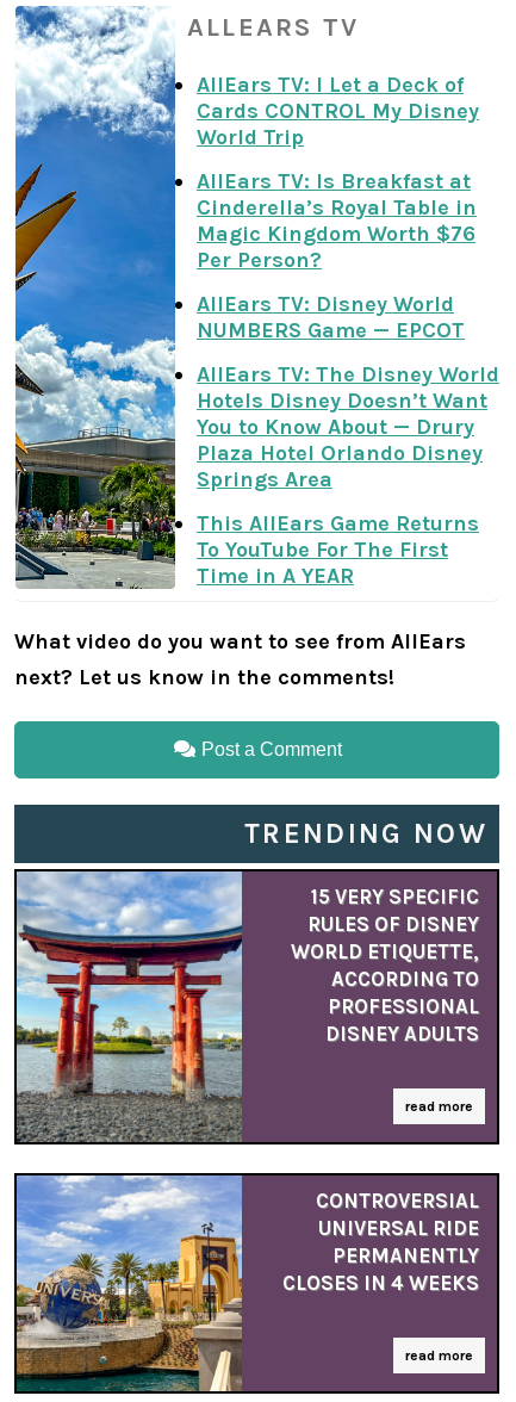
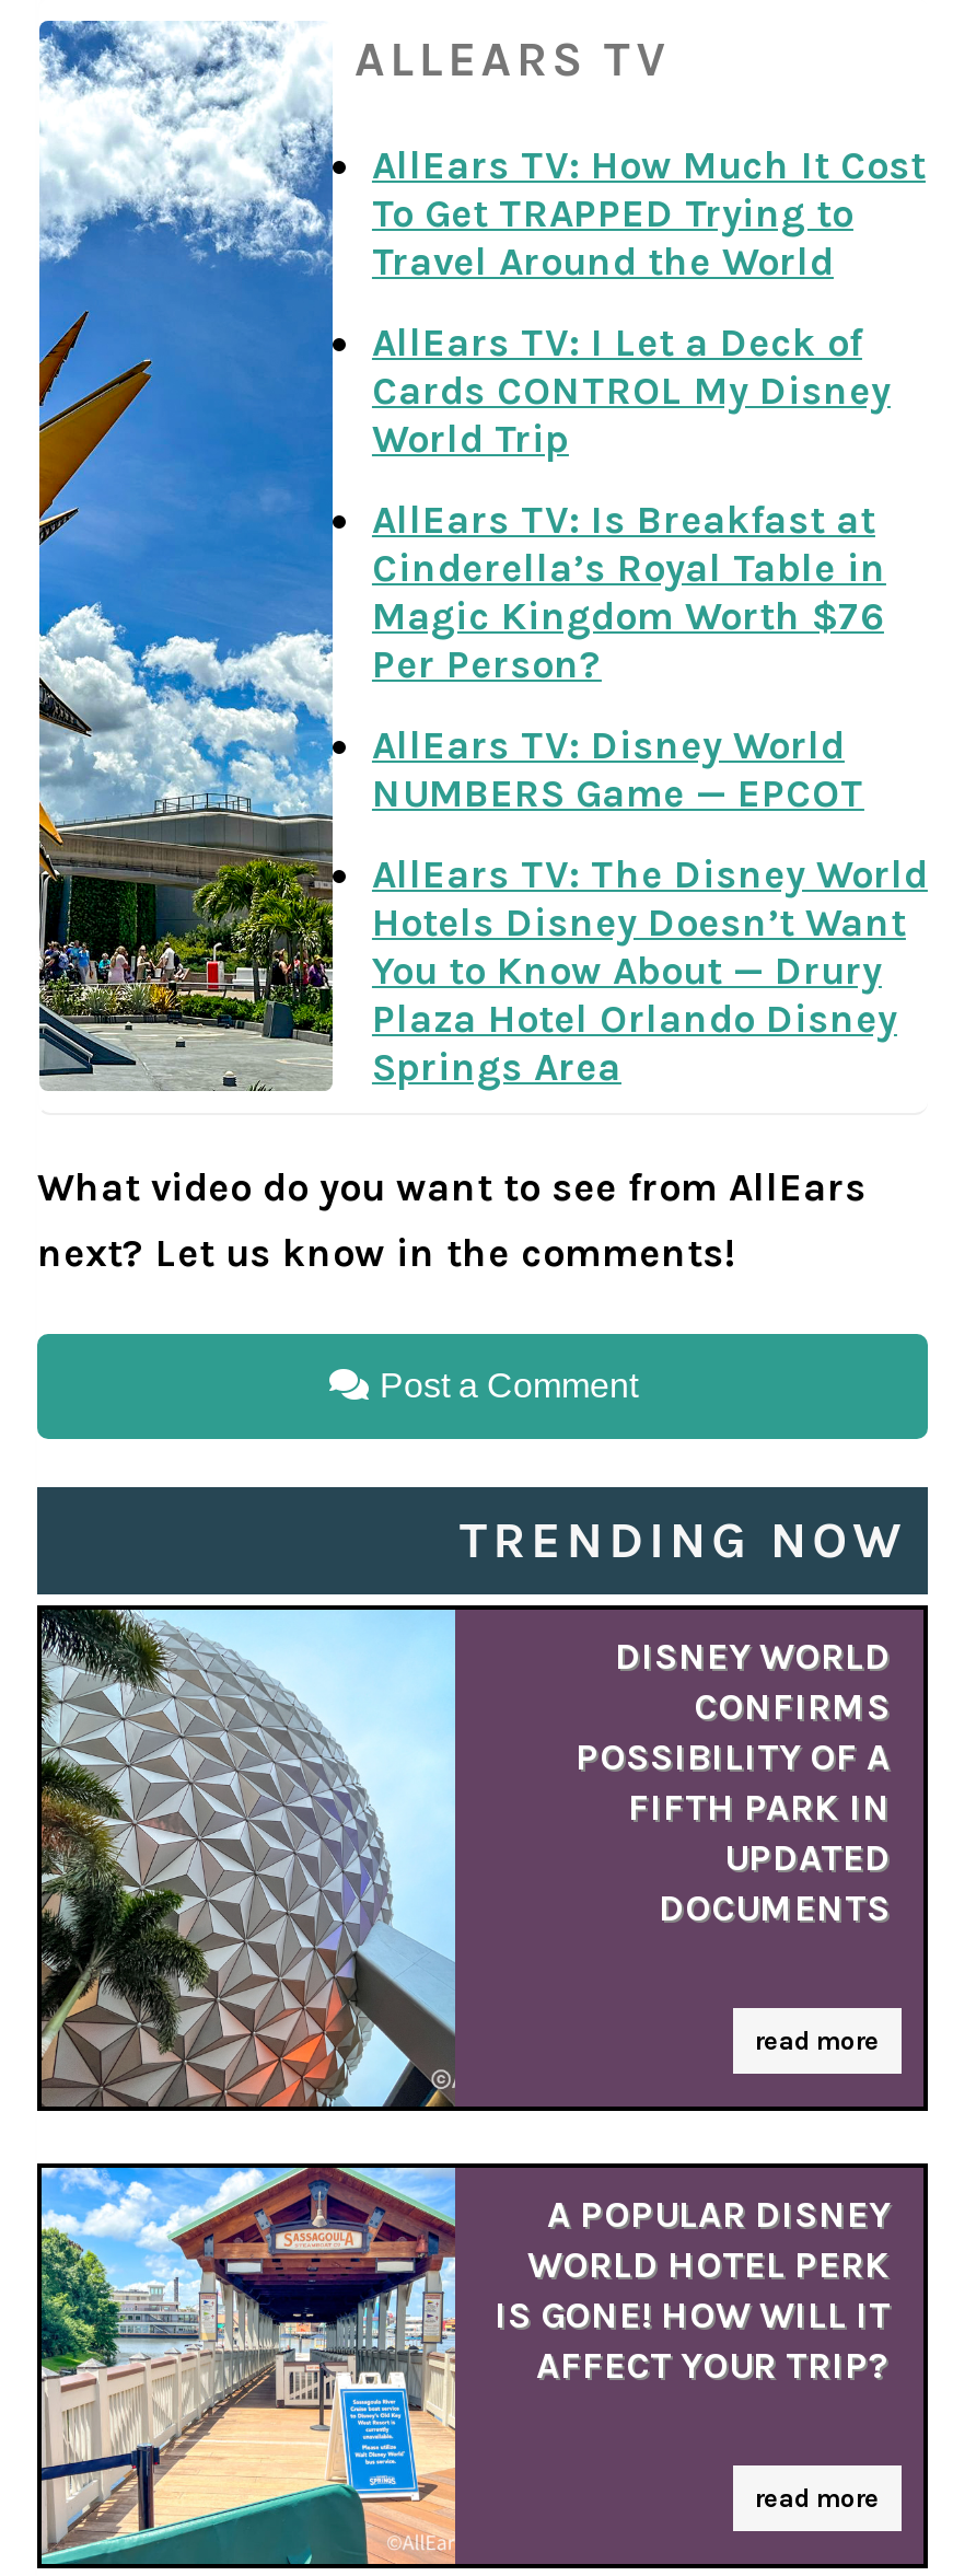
+ AllEars TV: How Much It Cost
+ To Get TRAPPED Trying to
+ Travel Around the World

moved down: AllEars TV: I Let a Deck of | Cards CONTROL My Disney | World Trip | ... | Plaza Hotel Orlando Disney | Springs Area

- [image]
+ [image]

- This AllEars Game Returns
- To YouTube For The First
- Time in A YEAR

- [image]
+ [image]

- 15 VERY SPECIFIC
- RULES OF DISNEY
- WORLD ETIQUETTE,
- ACCORDING TO
- PROFESSIONAL
- DISNEY ADULTS
+ DISNEY WORLD
+ CONFIRMS
+ POSSIBILITY OF A
+ FIFTH PARK IN
+ UPDATED
+ DOCUMENTS

- [image]
- CONTROVERSIAL
- UNIVERSAL RIDE
- PERMANENTLY
- CLOSES IN 4 WEEKS
+ [image]
+ A POPULAR DISNEY
+ WORLD HOTEL PERK
+ IS GONE! HOW WILL IT
+ AFFECT YOUR TRIP?
